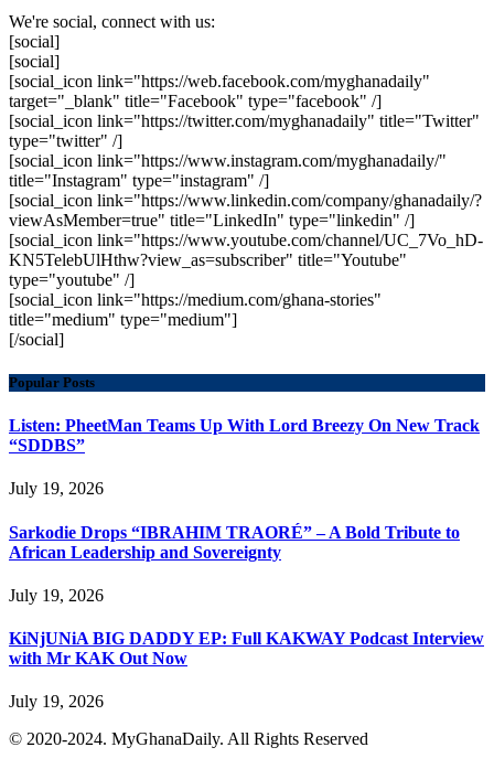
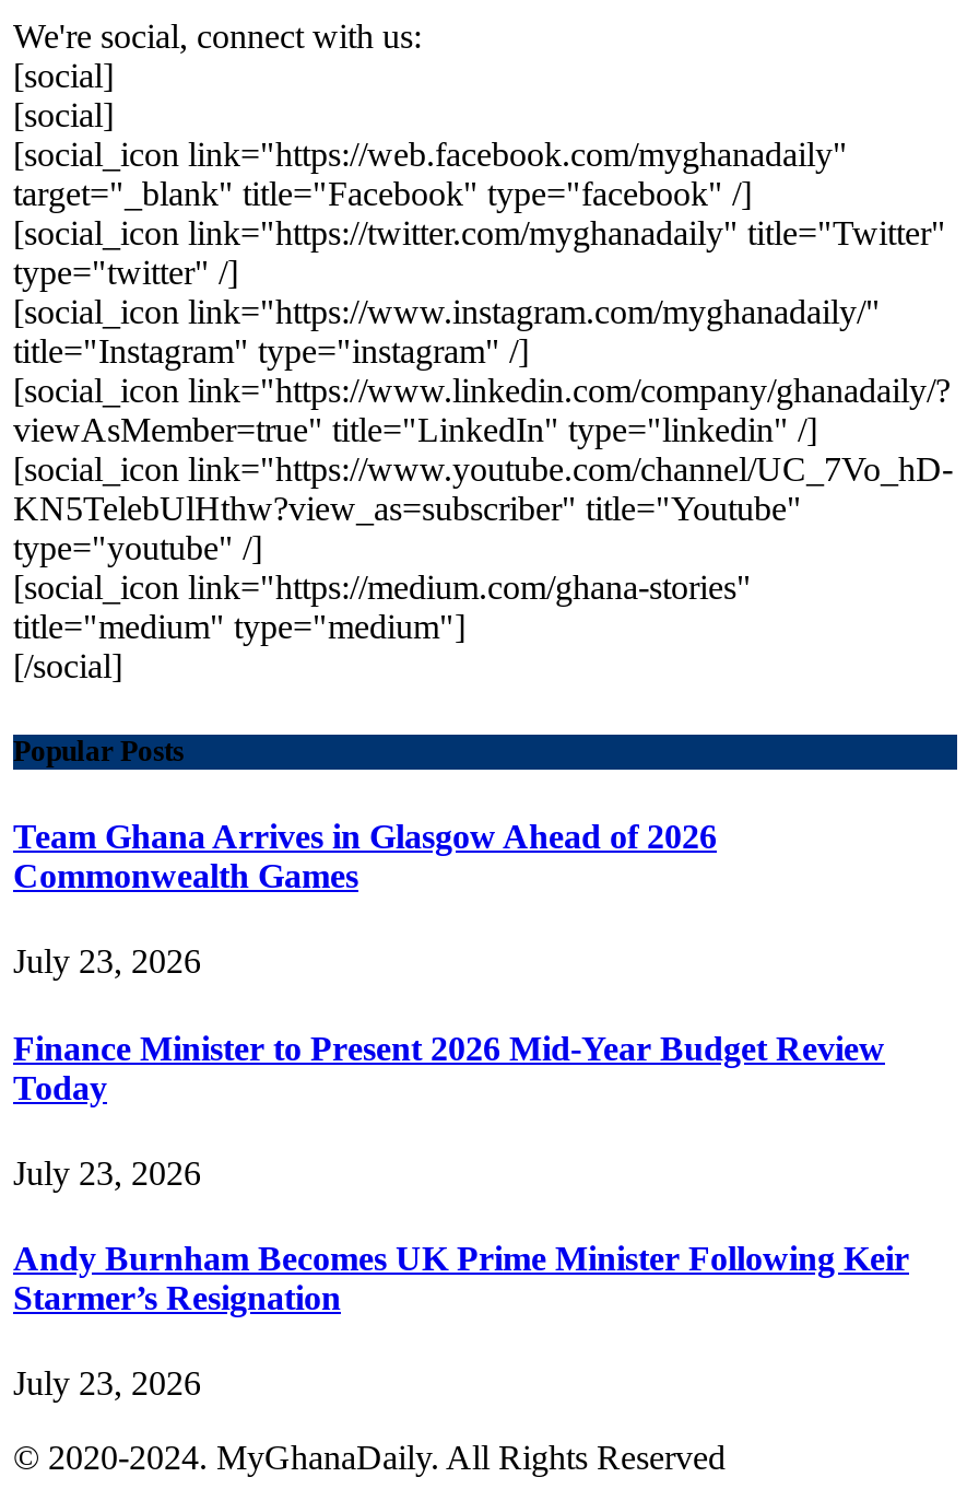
- Listen: PheetMan Teams Up With Lord Breezy On New Track
- “SDDBS”
+ Team Ghana Arrives in Glasgow Ahead of 2026
+ Commonwealth Games

- July 19, 2026
+ July 23, 2026

- Sarkodie Drops “IBRAHIM TRAORÉ” – A Bold Tribute to
- African Leadership and Sovereignty
+ Finance Minister to Present 2026 Mid-Year Budget Review
+ Today

- July 19, 2026
+ July 23, 2026

- KiNjUNiA BIG DADDY EP: Full KAKWAY Podcast Interview
- with Mr KAK Out Now
+ Andy Burnham Becomes UK Prime Minister Following Keir
+ Starmer’s Resignation

- July 19, 2026
+ July 23, 2026
